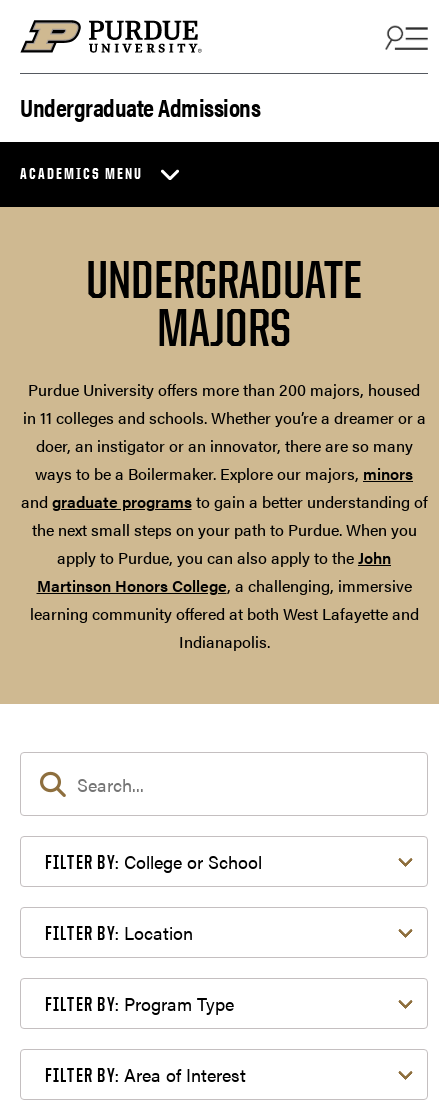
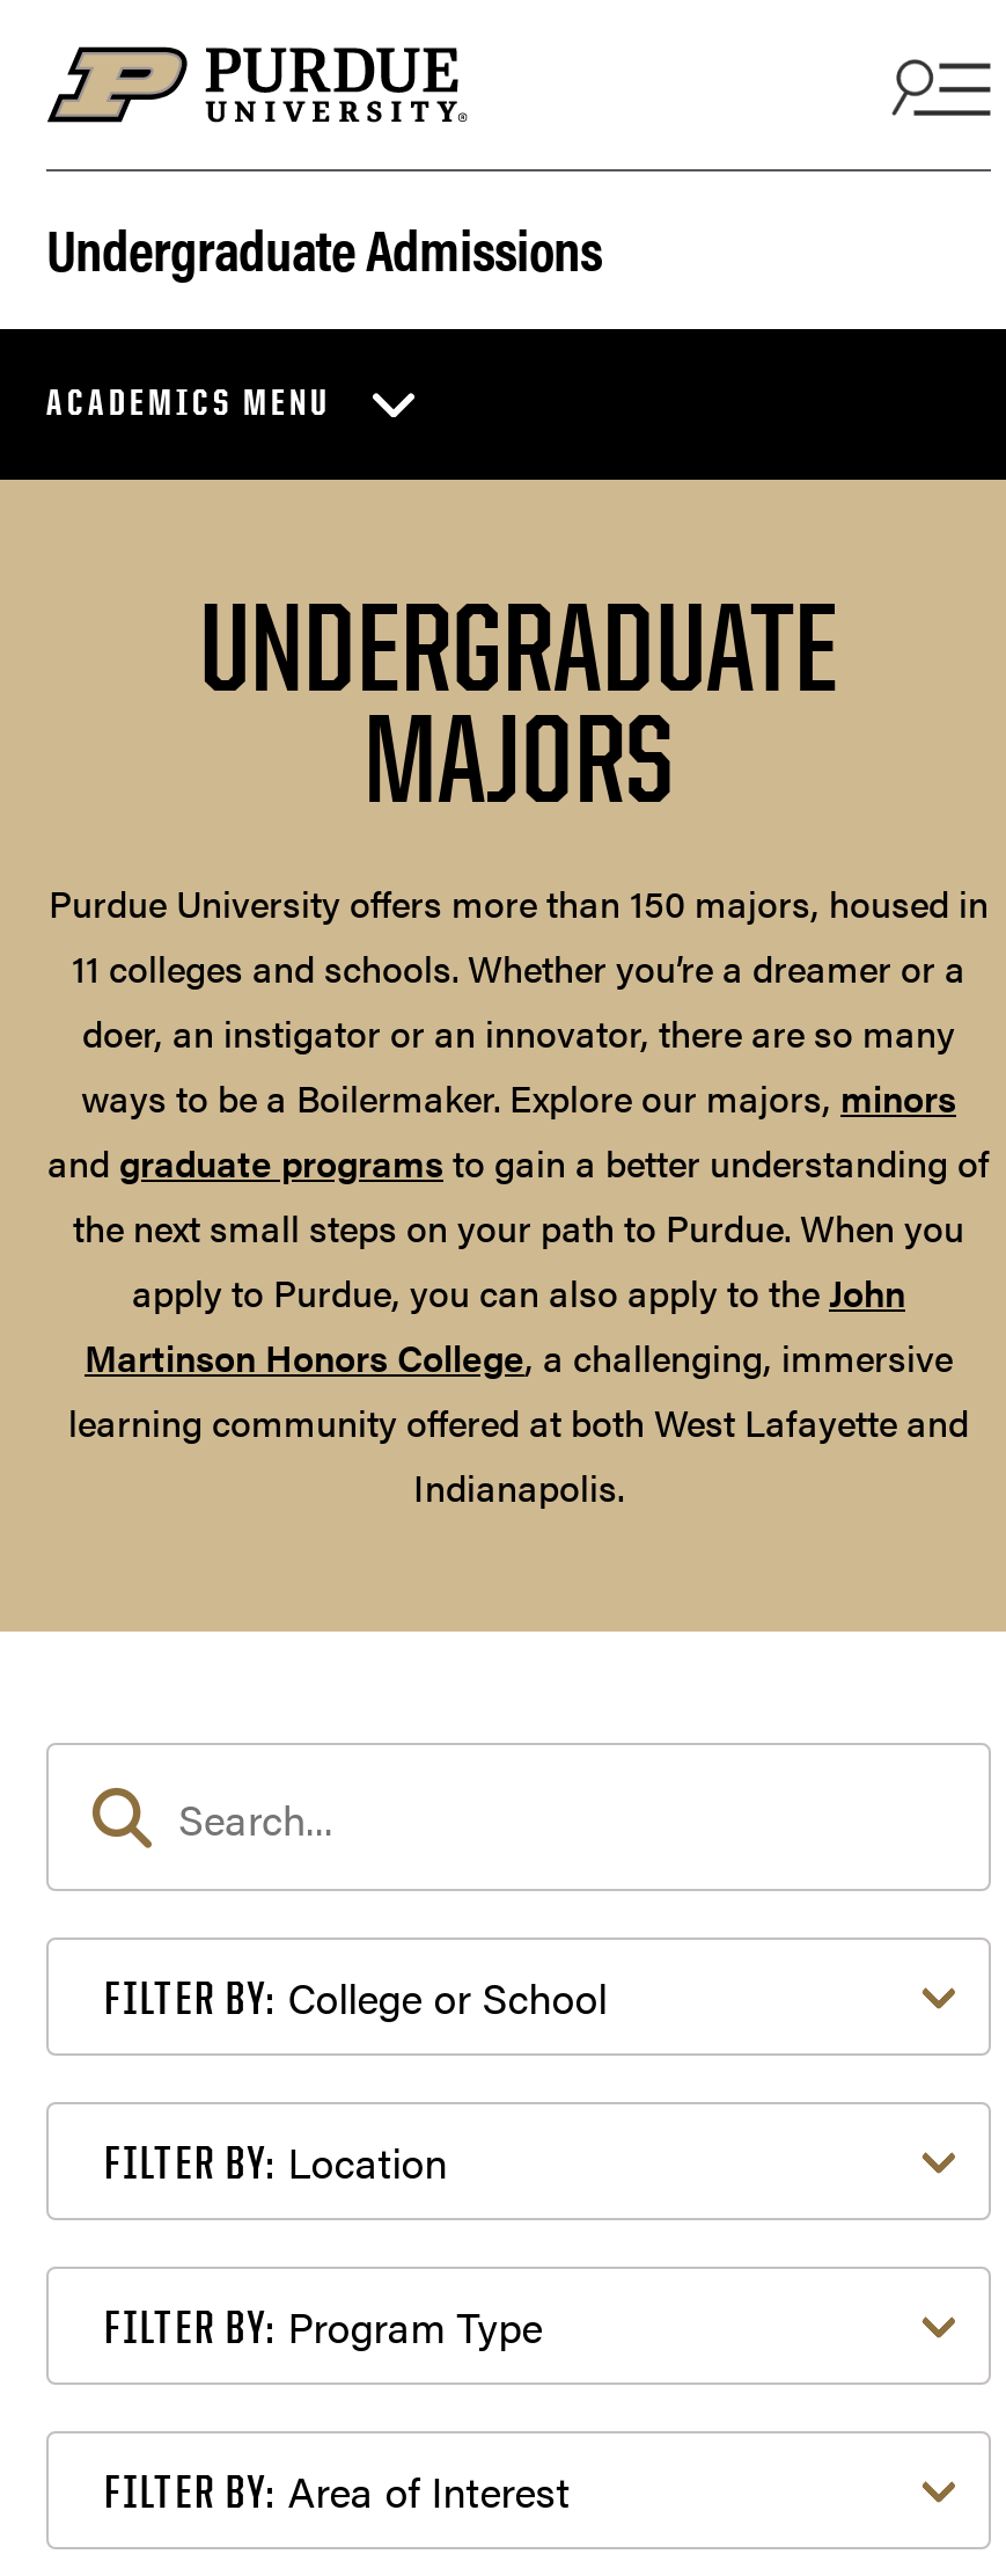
- Purdue University offers more than 200 majors, housed
- in 11 colleges and schools. Whether you’re a dreamer or a
+ Purdue University offers more than 150 majors, housed in
+ 11 colleges and schools. Whether you’re a dreamer or a
